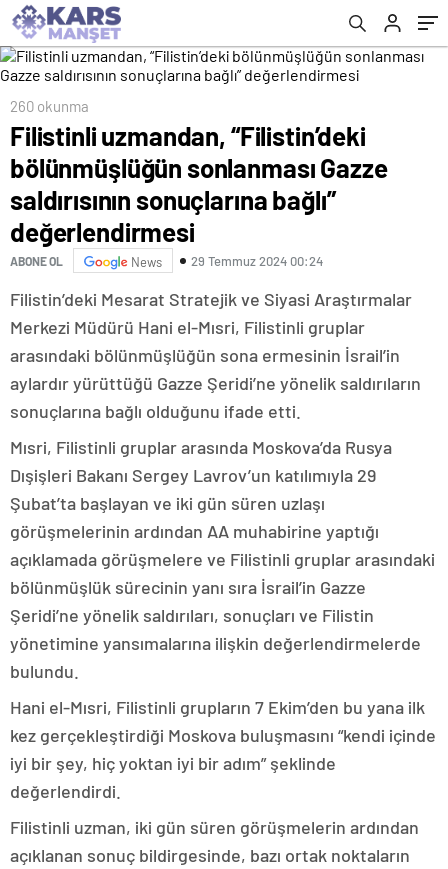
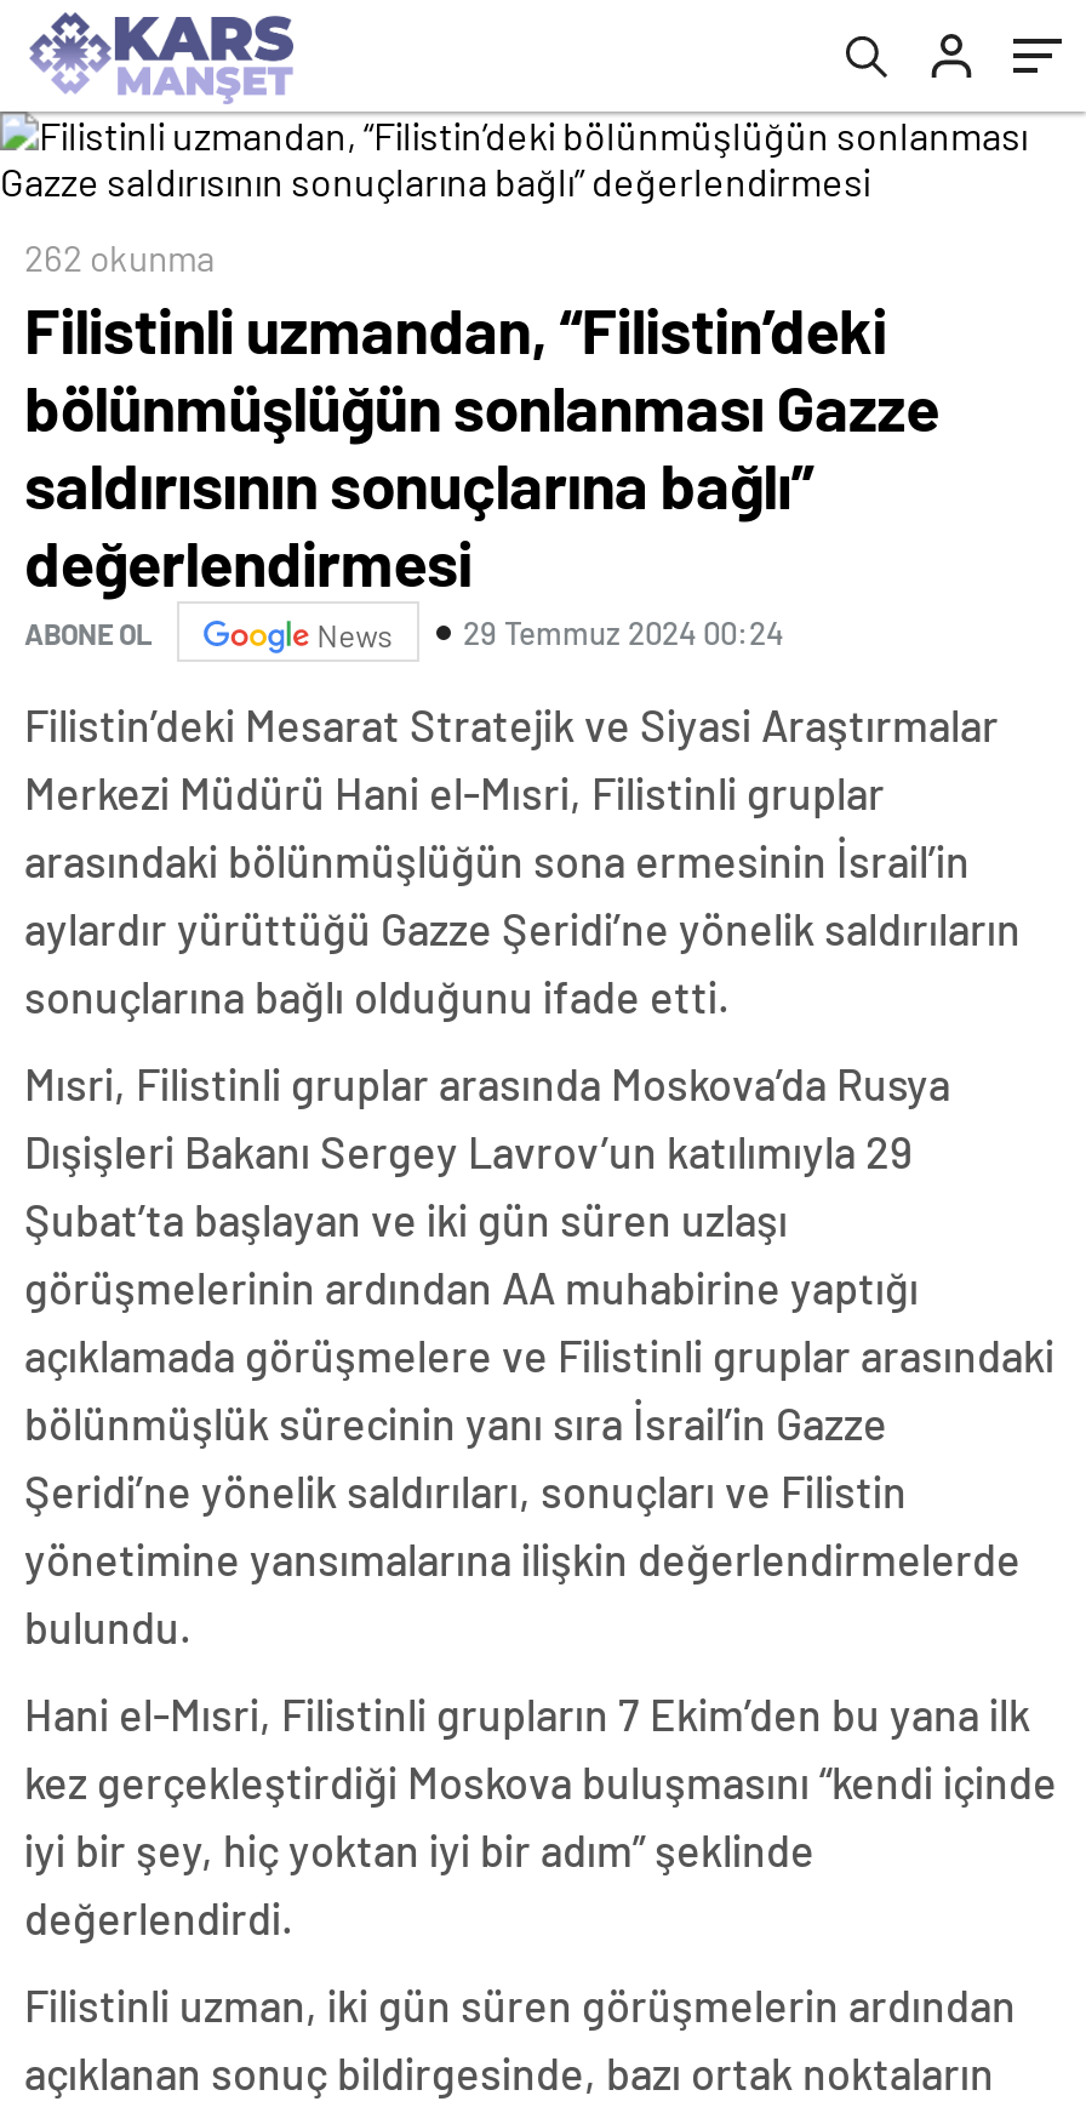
- 260 okunma
+ 262 okunma
